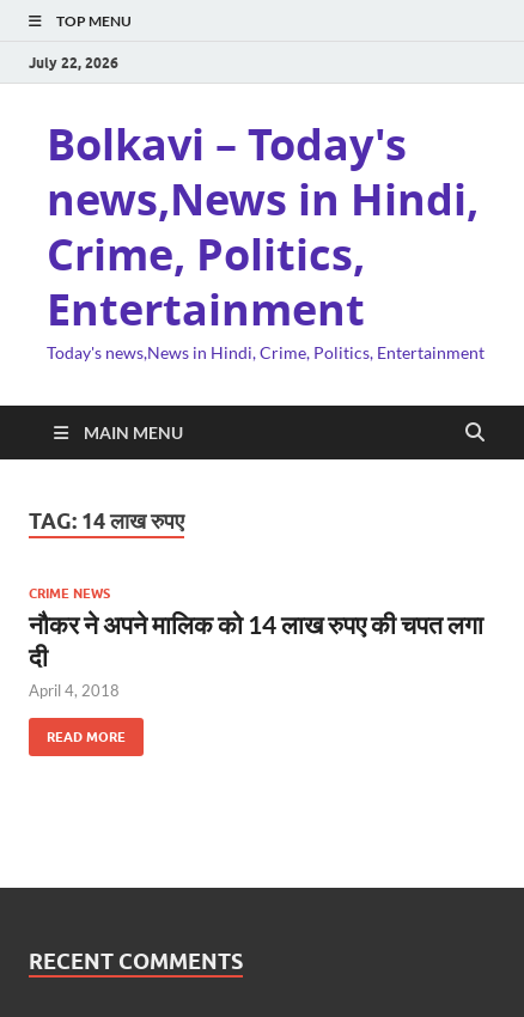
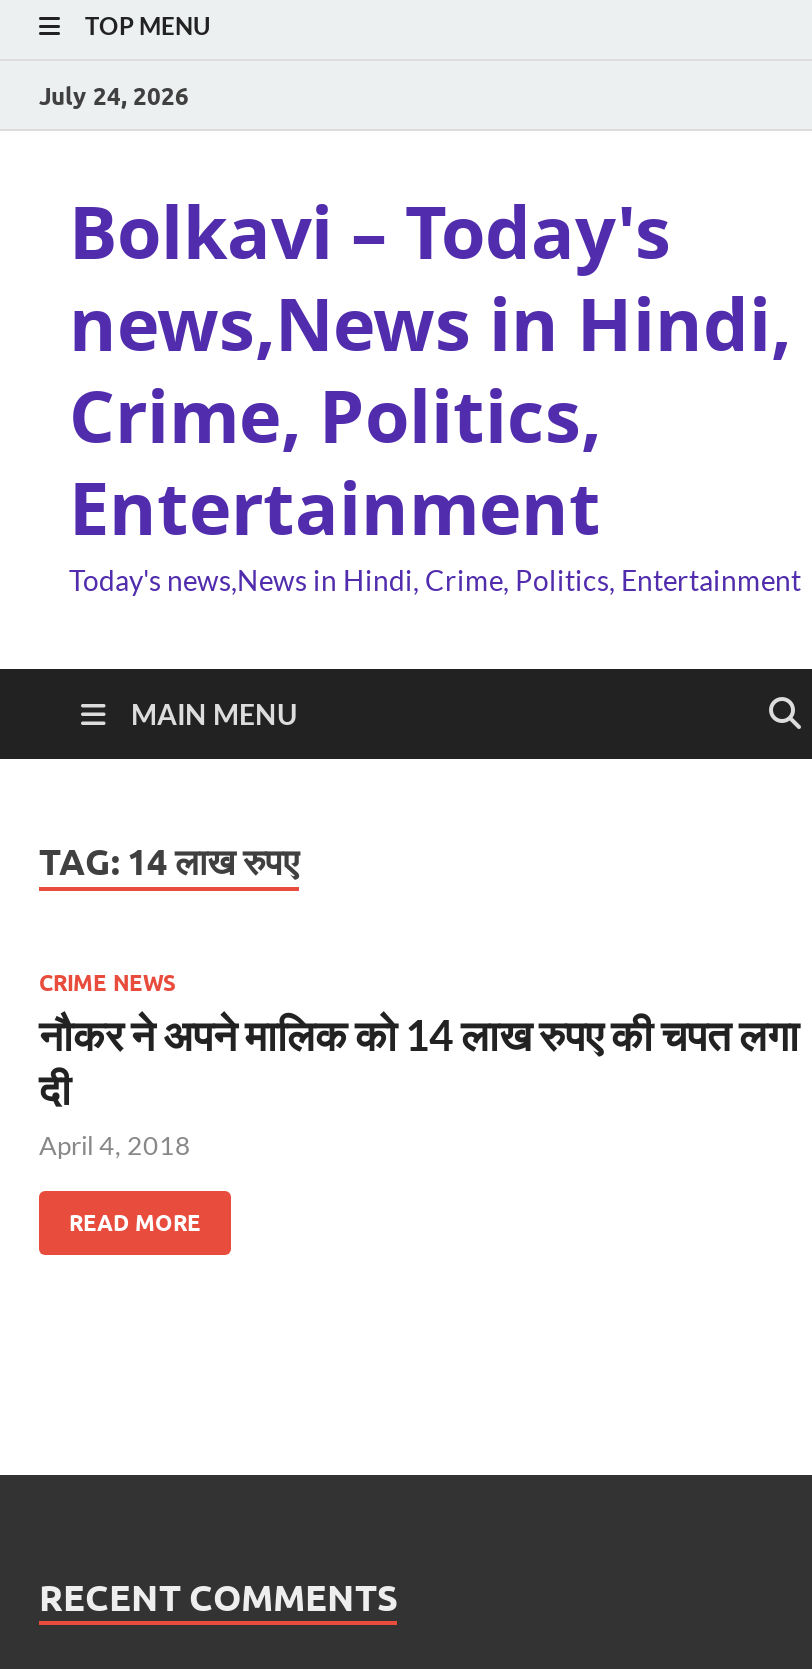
- July 22, 2026
+ July 24, 2026
